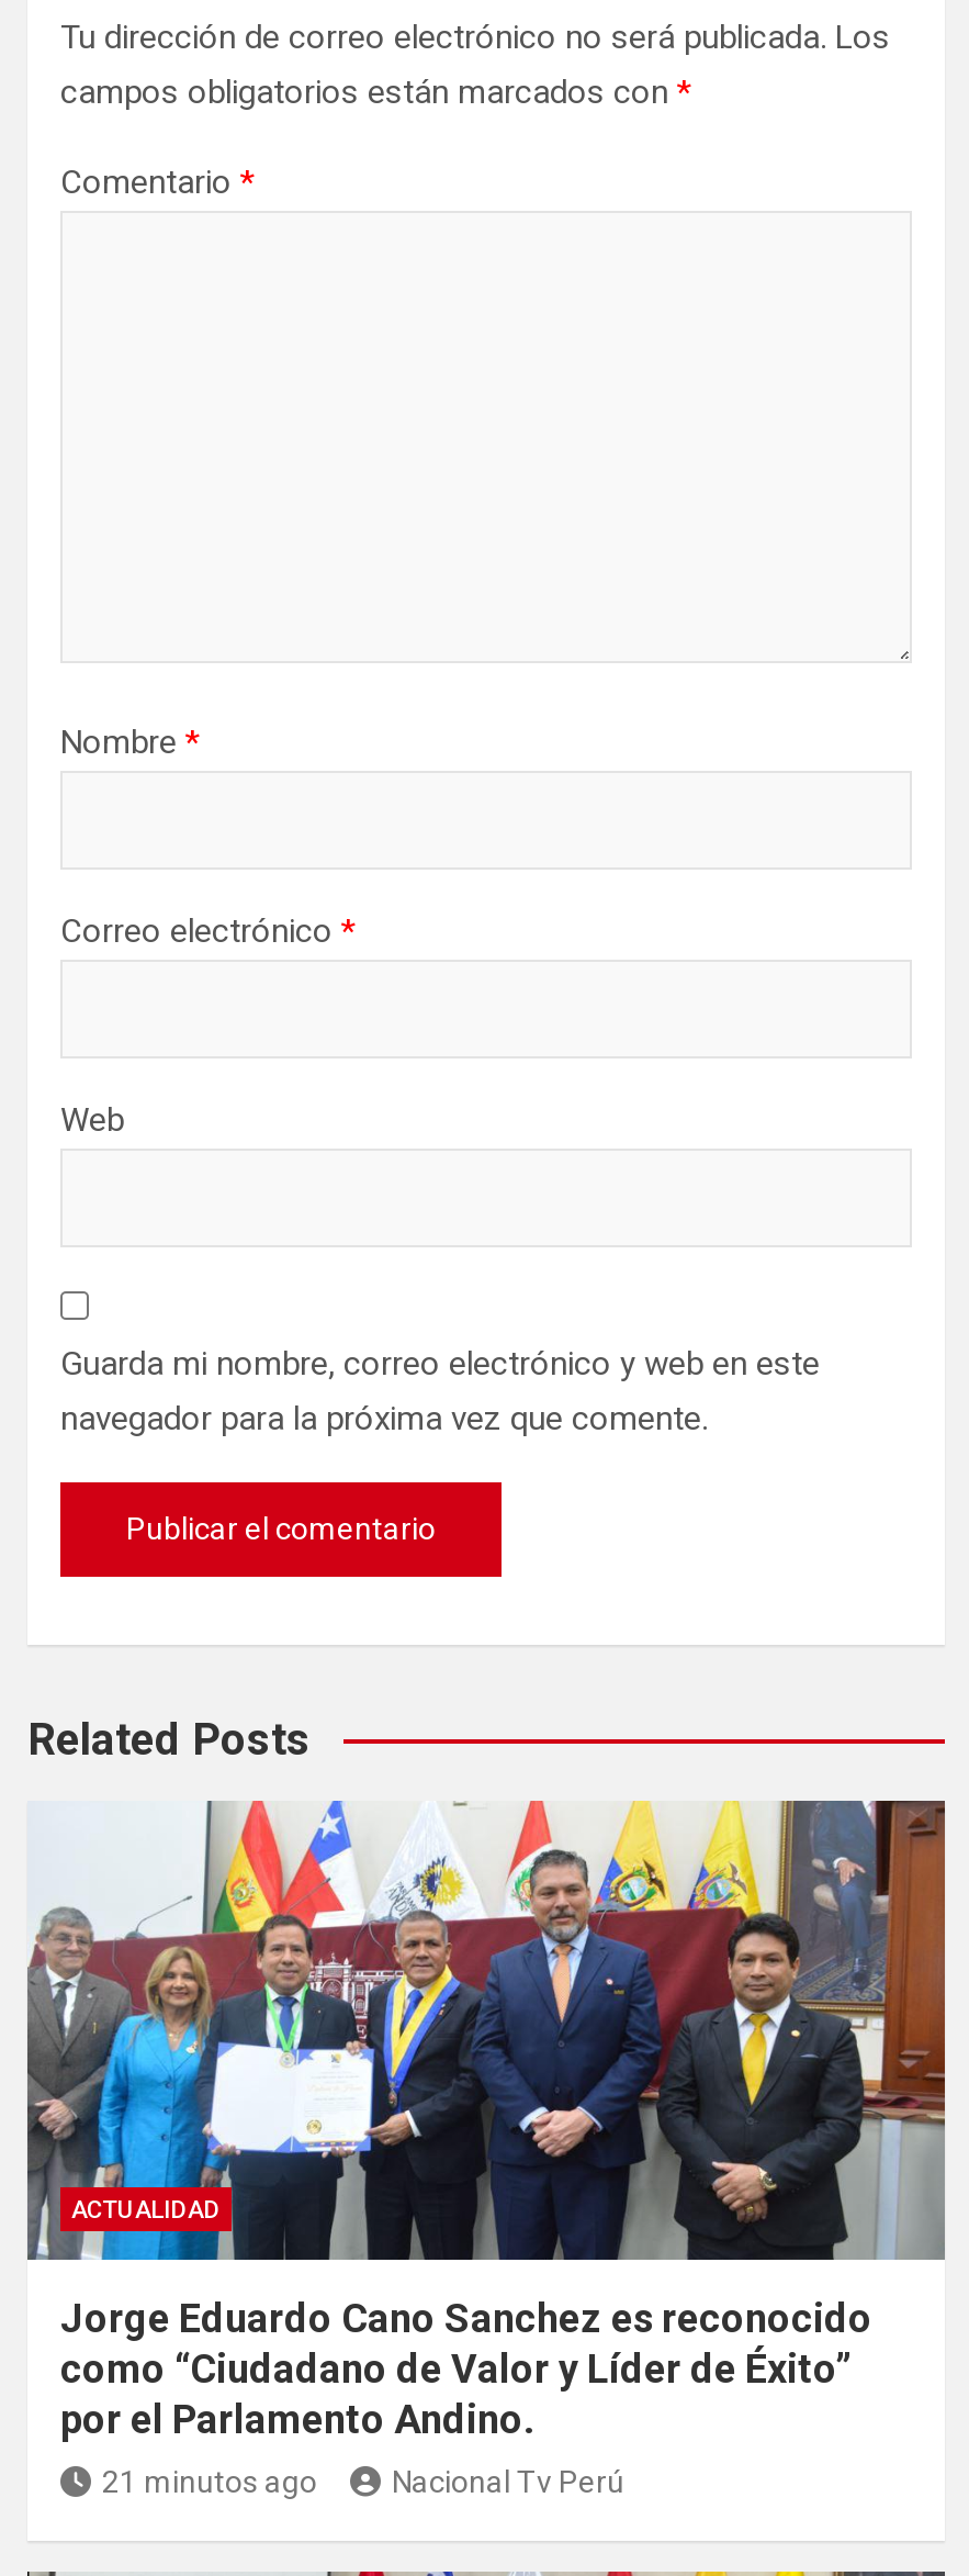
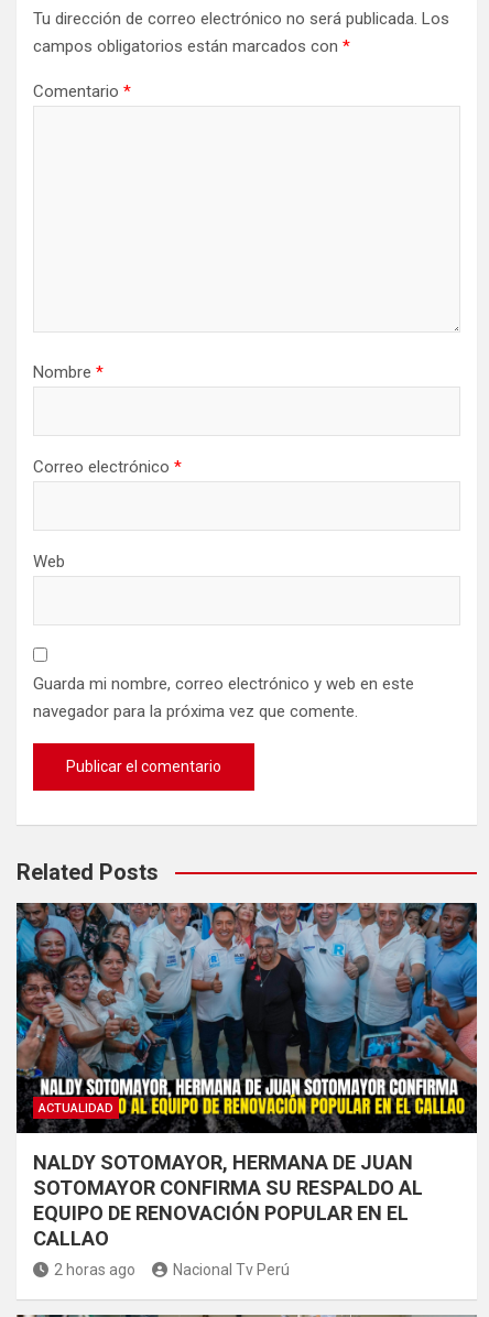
- [image]
- Jorge Eduardo Cano Sanchez es reconocido
- como “Ciudadano de Valor y Líder de Éxito”
- por el Parlamento Andino.
+ [image]
+ NALDY SOTOMAYOR, HERMANA DE JUAN
+ SOTOMAYOR CONFIRMA SU RESPALDO AL
+ EQUIPO DE RENOVACIÓN POPULAR EN EL
+ CALLAO

- 21 minutos ago
+ 2 horas ago
